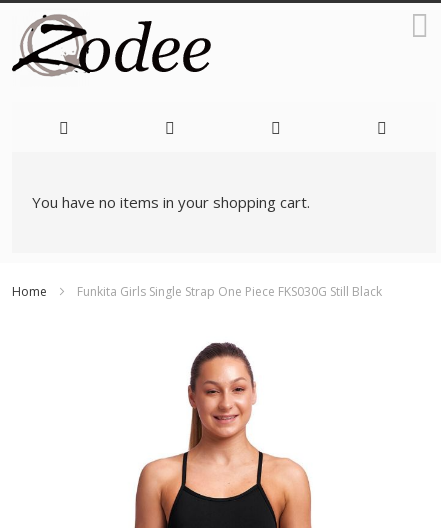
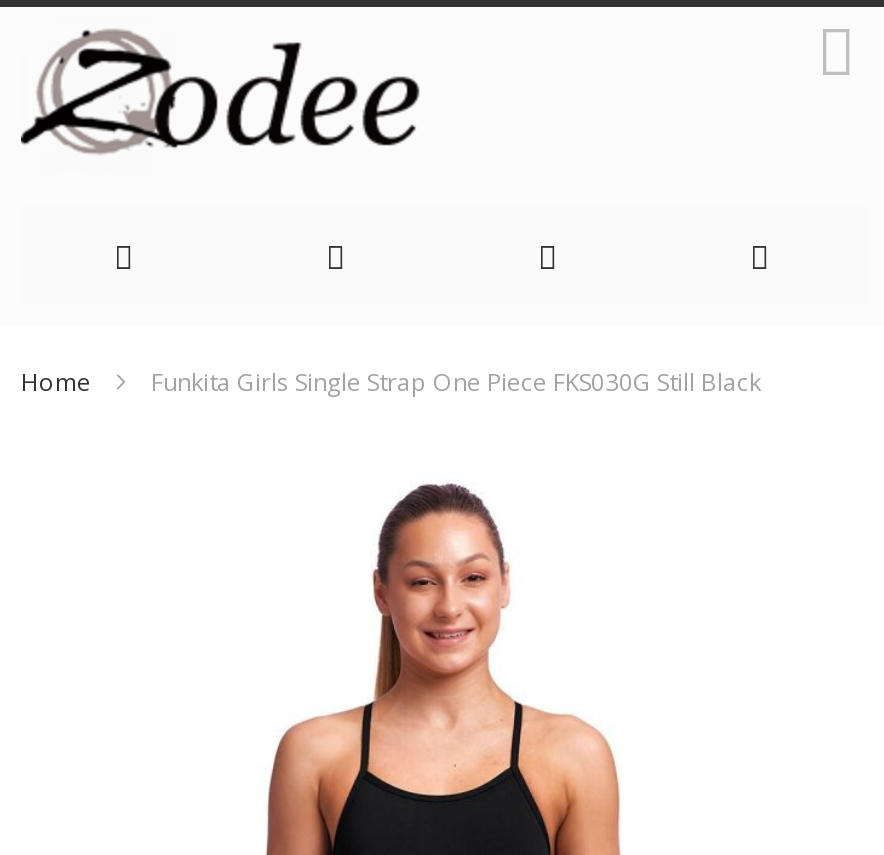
- You have no items in your shopping cart.
